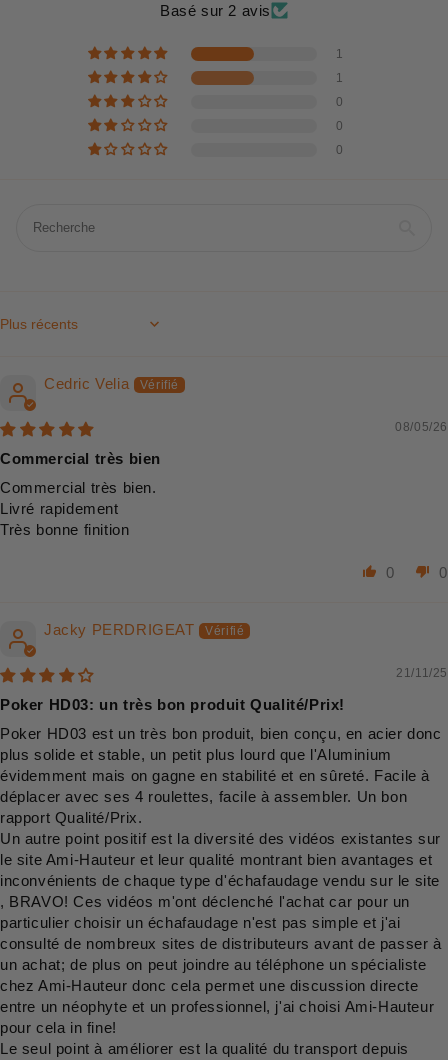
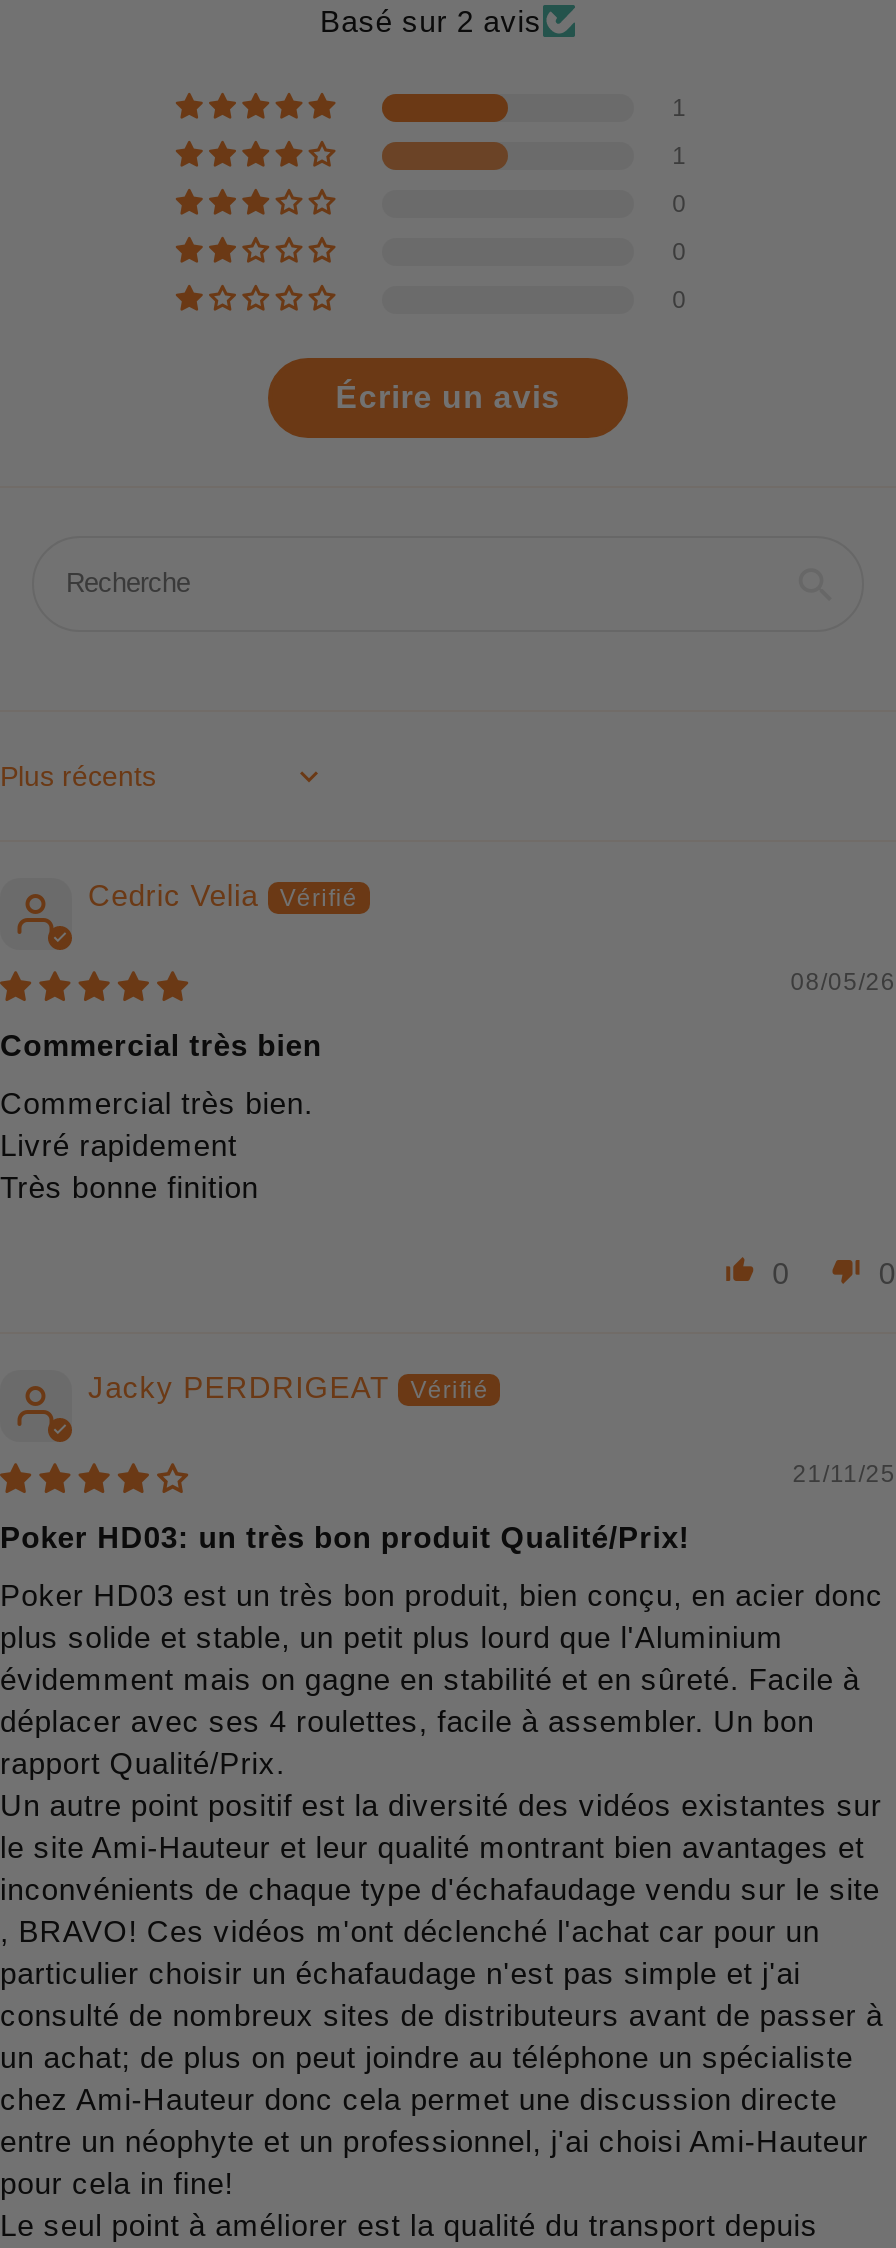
+ Écrire un avis
